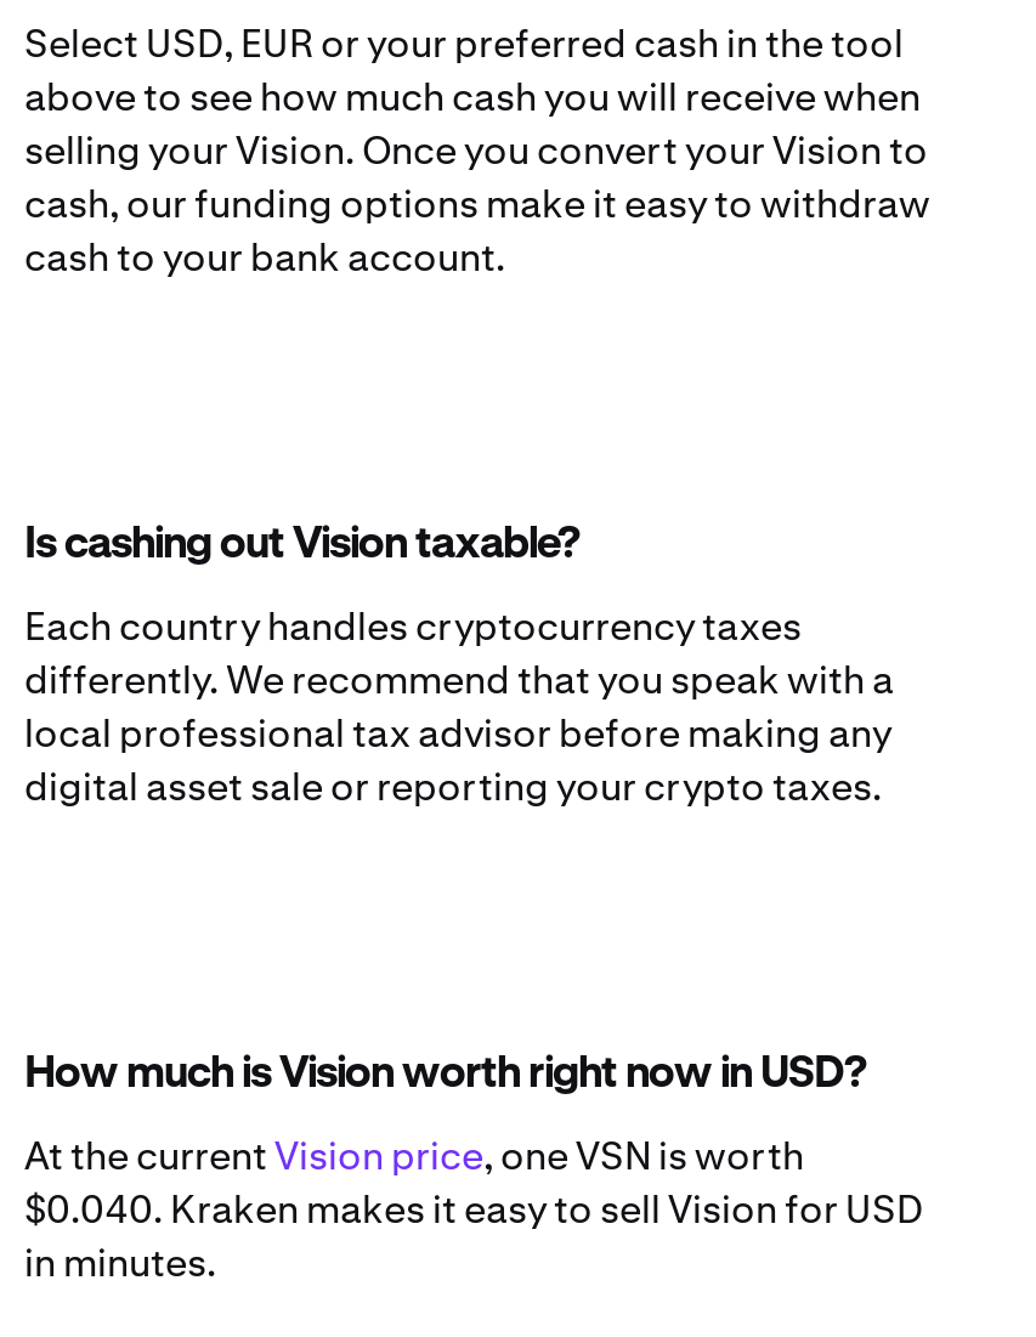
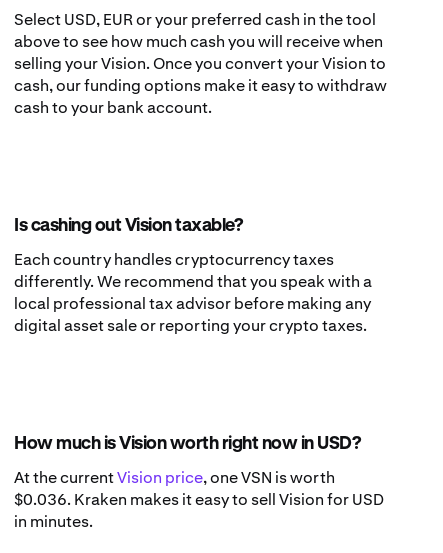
- $0.040. Kraken makes it easy to sell Vision for USD
+ $0.036. Kraken makes it easy to sell Vision for USD
